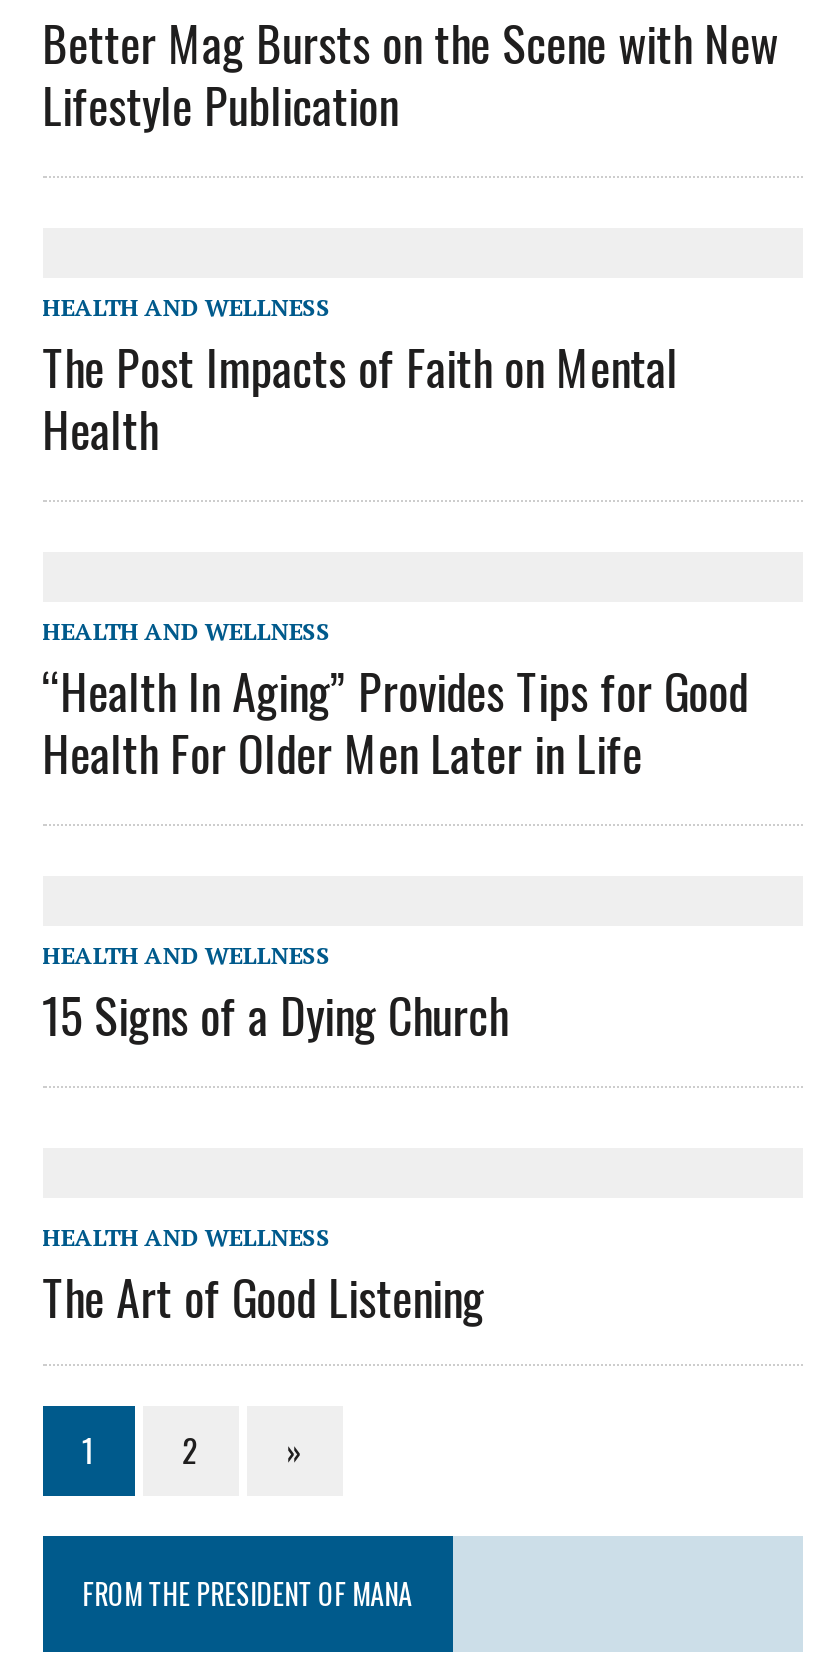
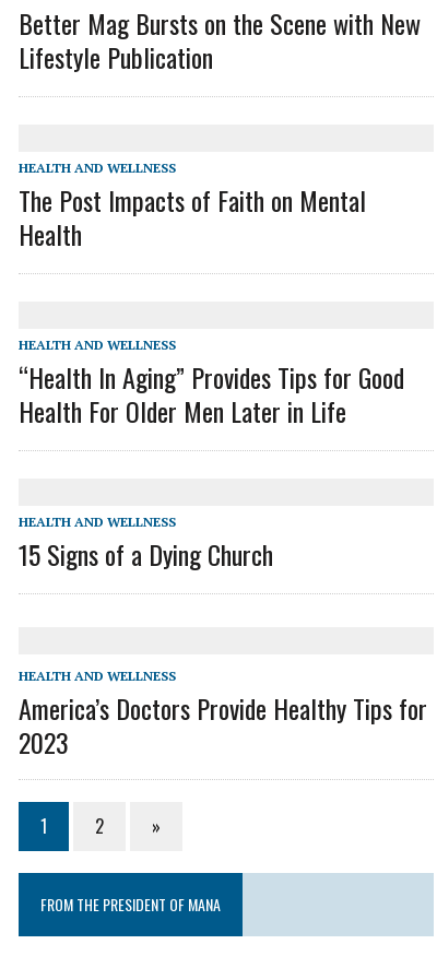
- The Art of Good Listening
+ America’s Doctors Provide Healthy Tips for
+ 2023
